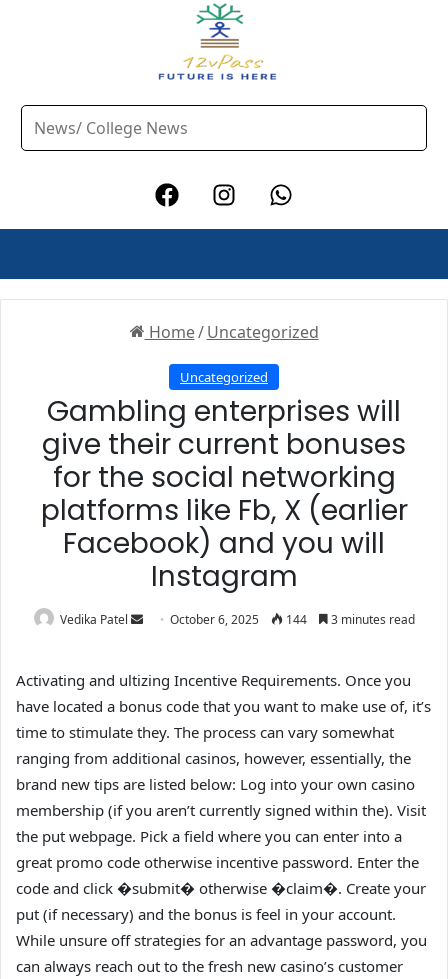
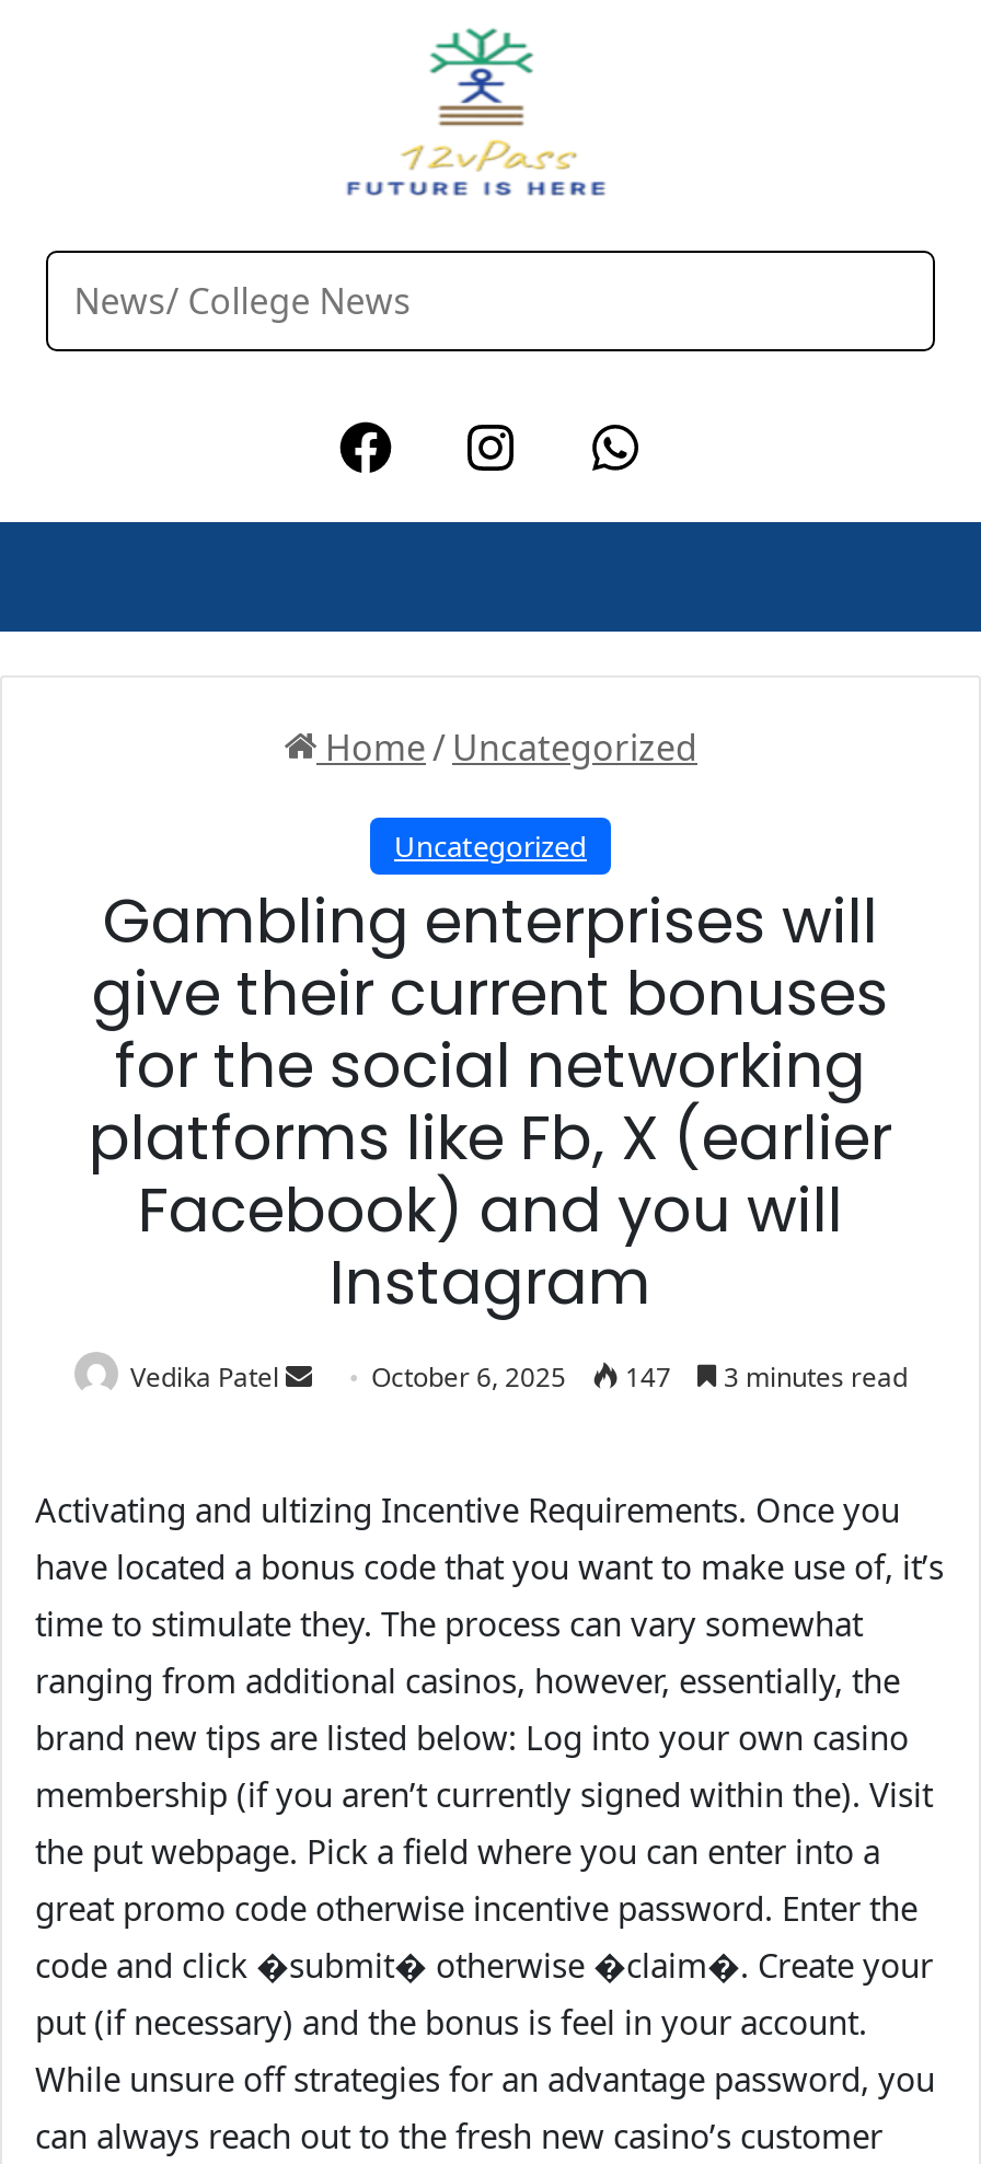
- October 6, 2025 144 3 minutes read
+ October 6, 2025 147 3 minutes read
